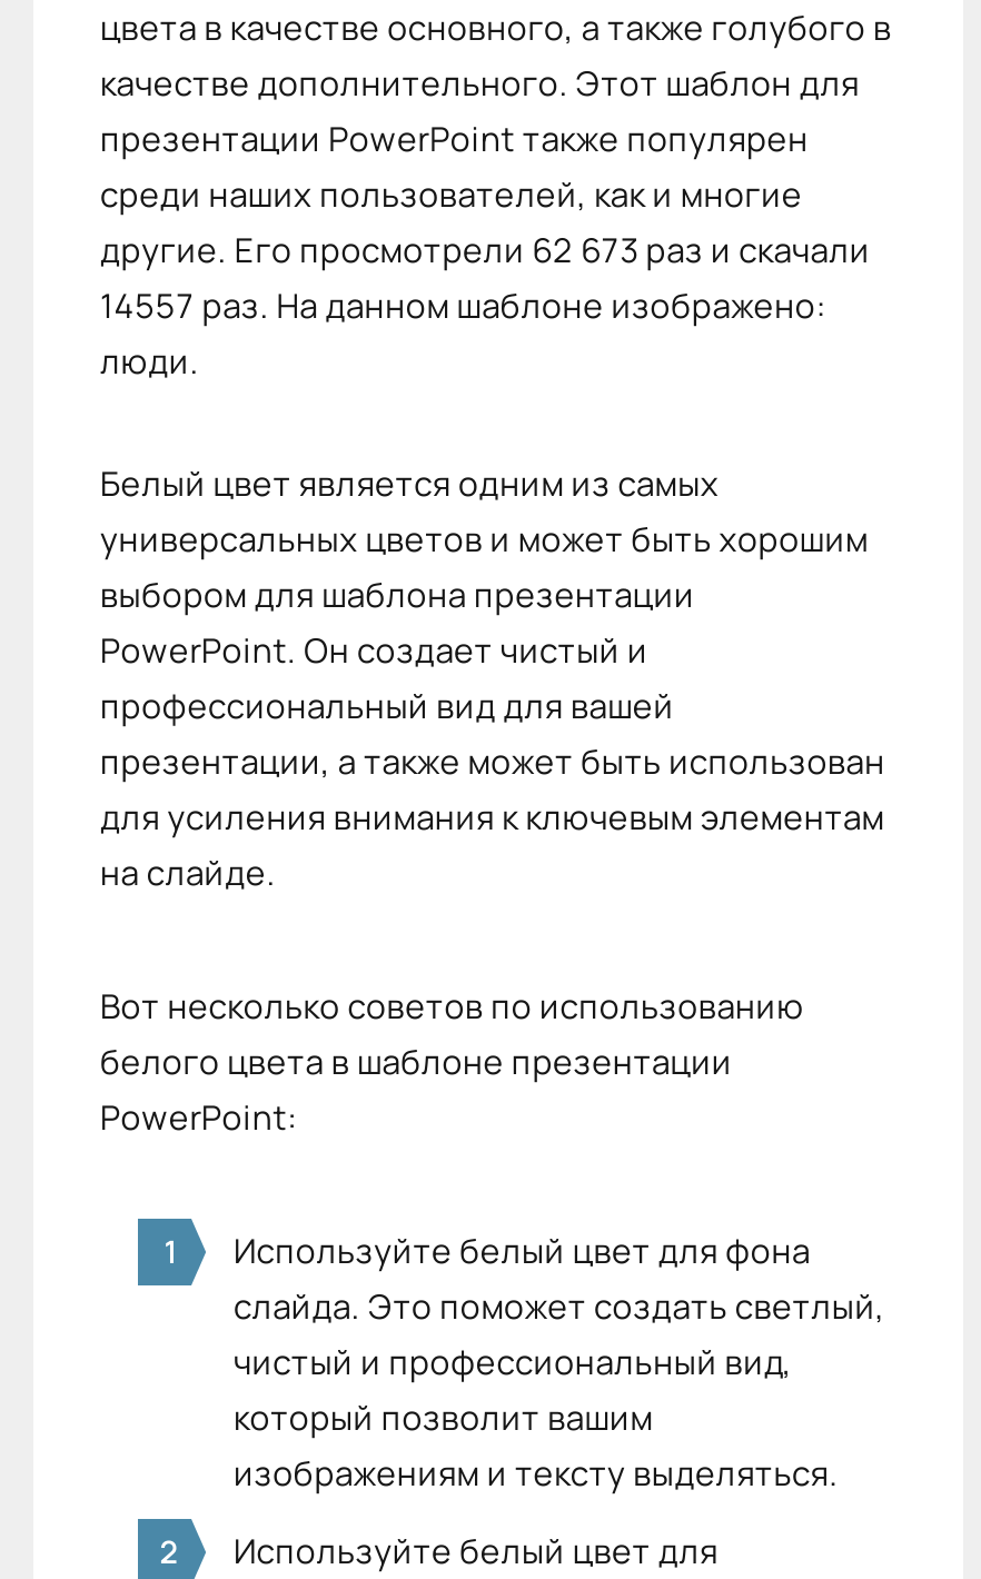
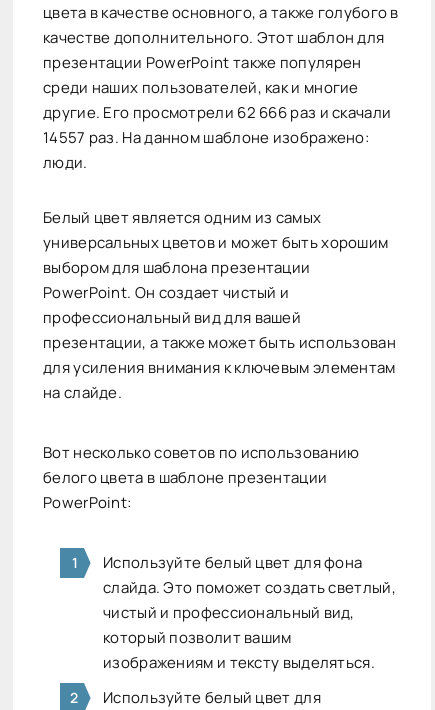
- другие. Его просмотрели 62 673 раз и скачали
+ другие. Его просмотрели 62 666 раз и скачали
